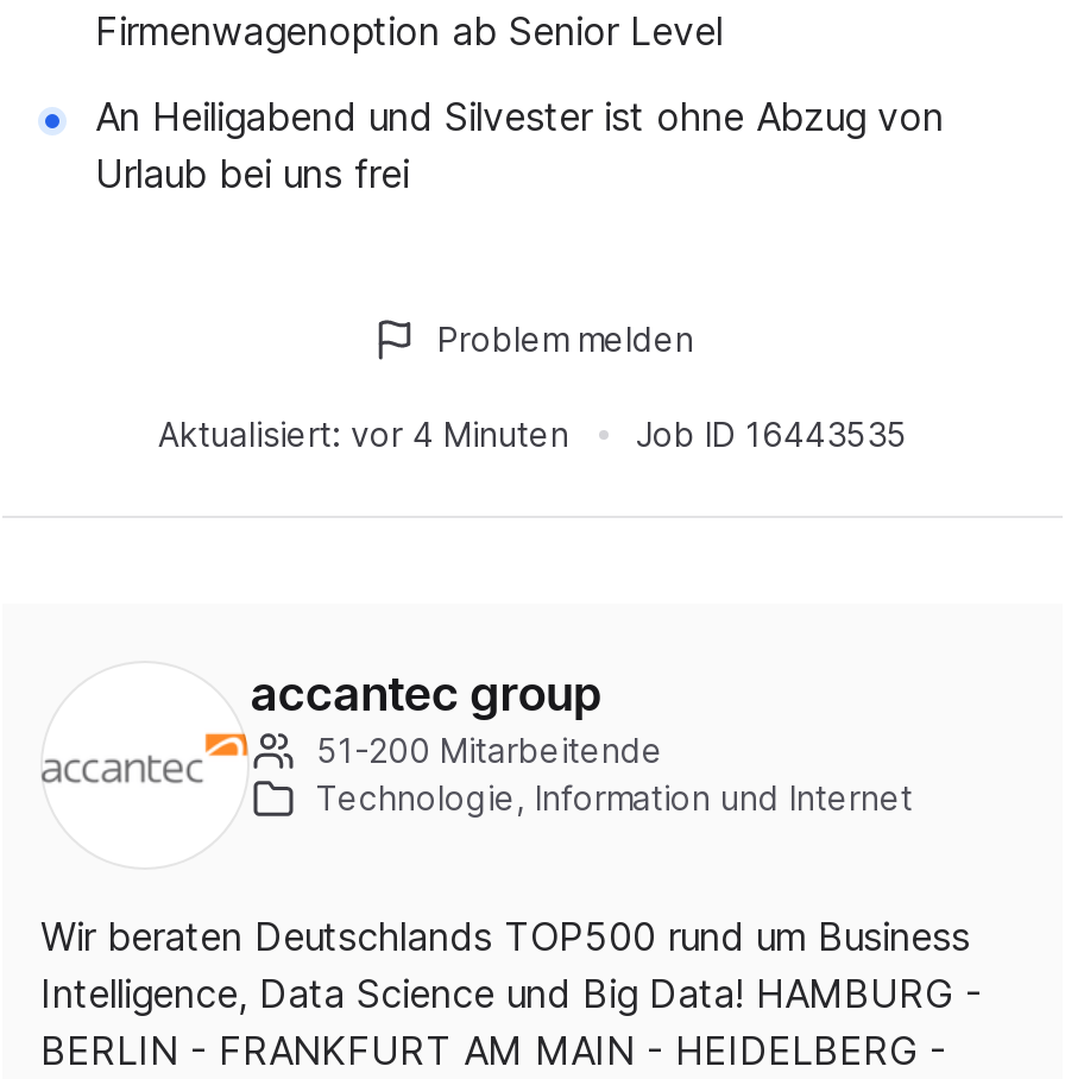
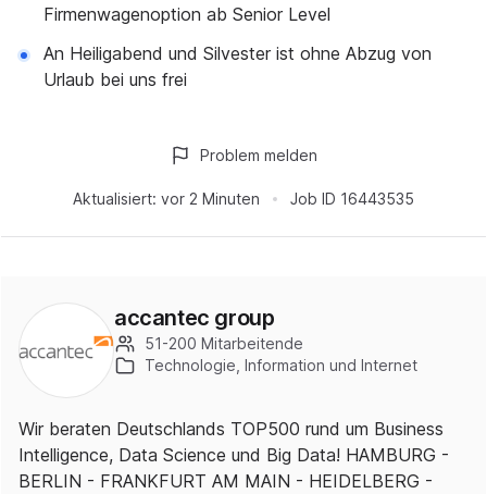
- Aktualisiert: vor 4 Minuten
+ Aktualisiert: vor 2 Minuten
